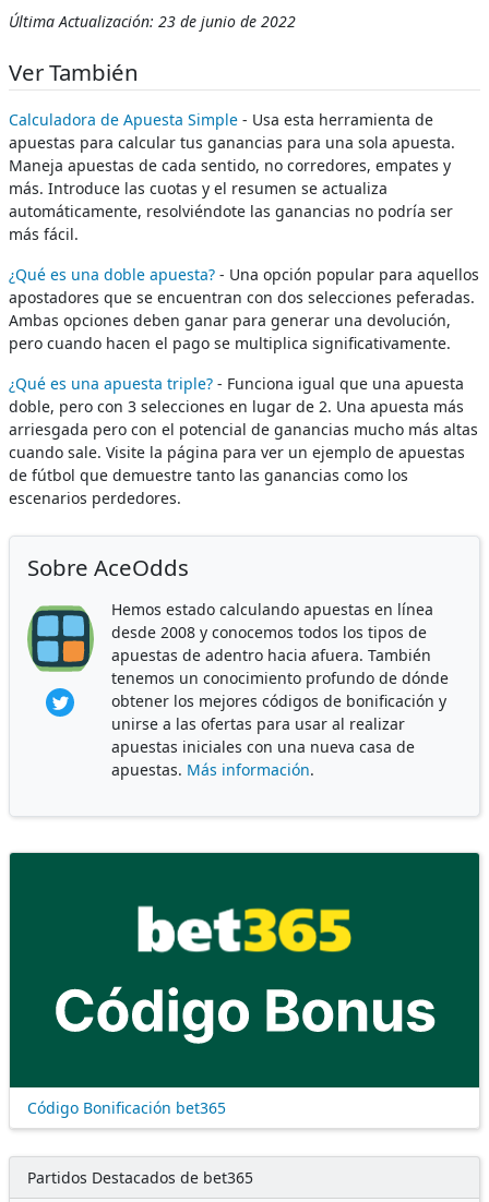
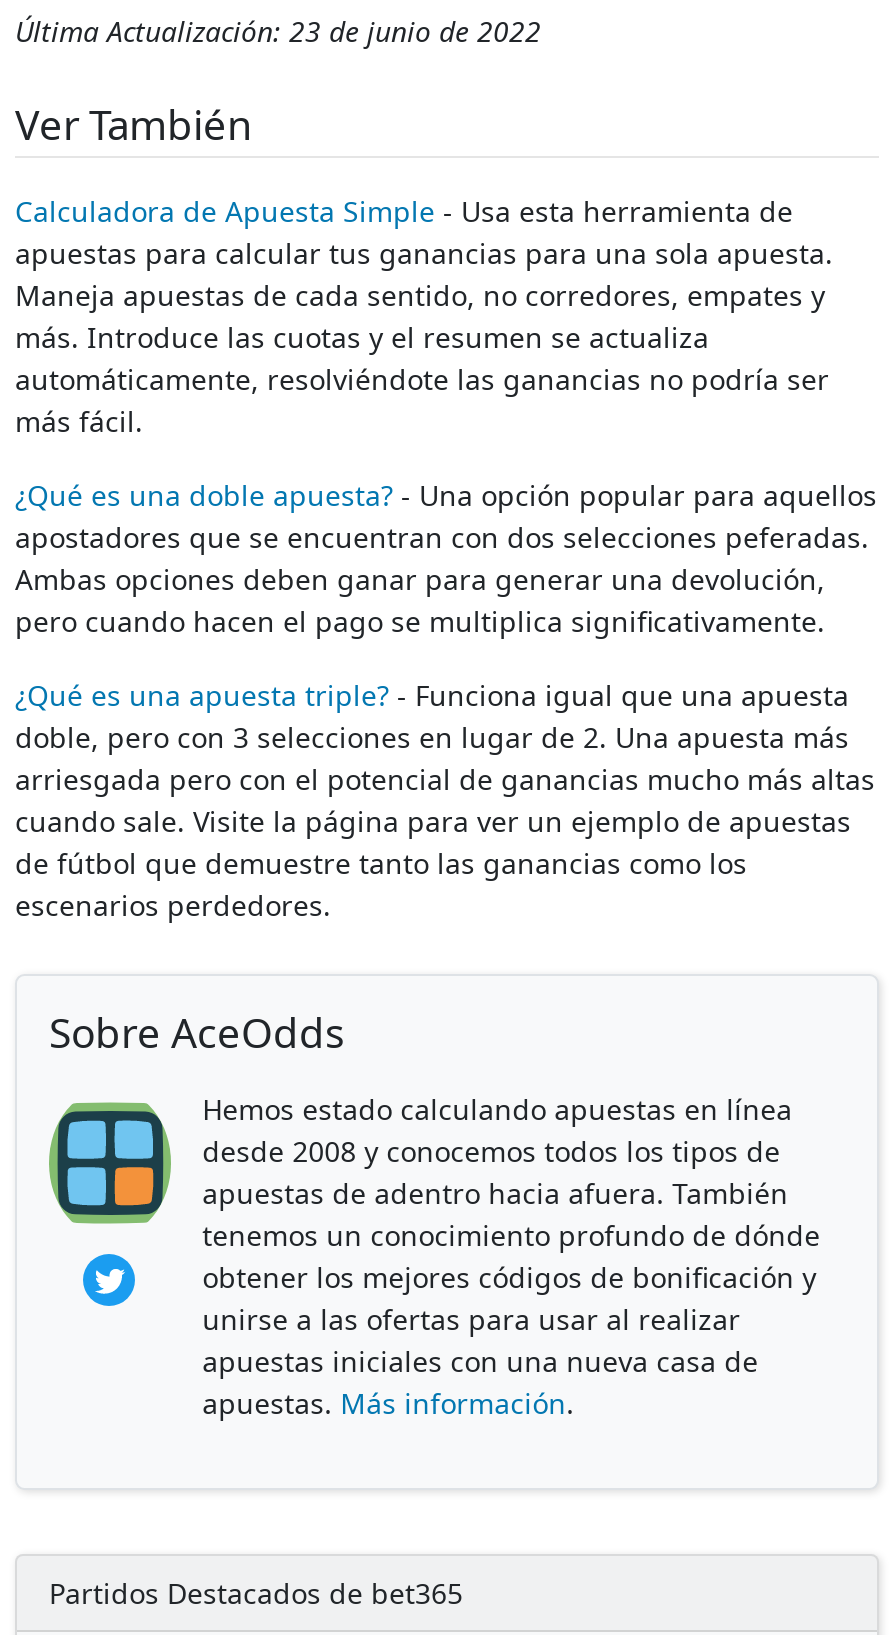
- [image]
- Código Bonificación bet365
